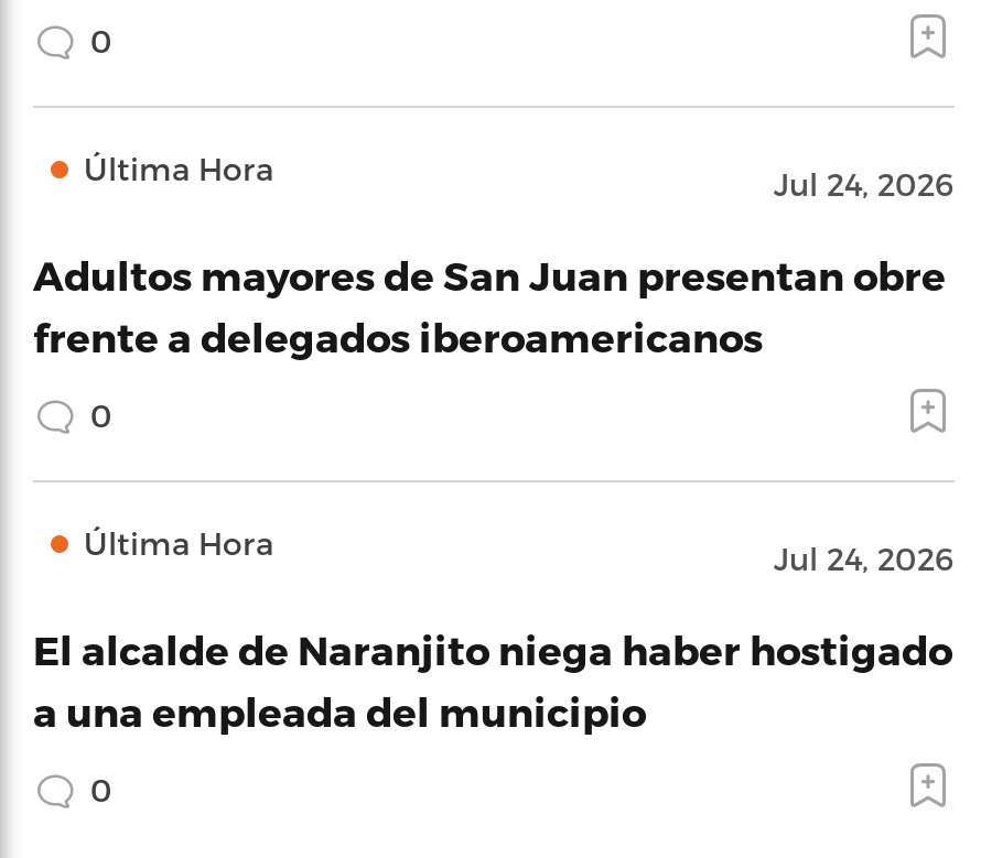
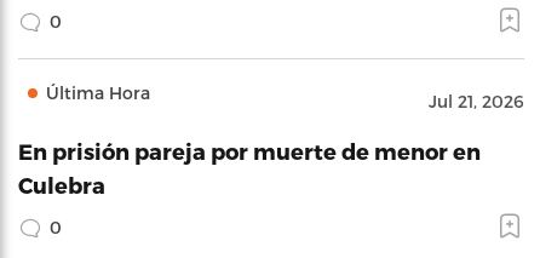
- Jul 24, 2026
- Adultos mayores de San Juan presentan obre
- frente a delegados iberoamericanos
- 0
- Última Hora
- Jul 24, 2026
- El alcalde de Naranjito niega haber hostigado
- a una empleada del municipio
+ Jul 21, 2026
+ En prisión pareja por muerte de menor en
+ Culebra
